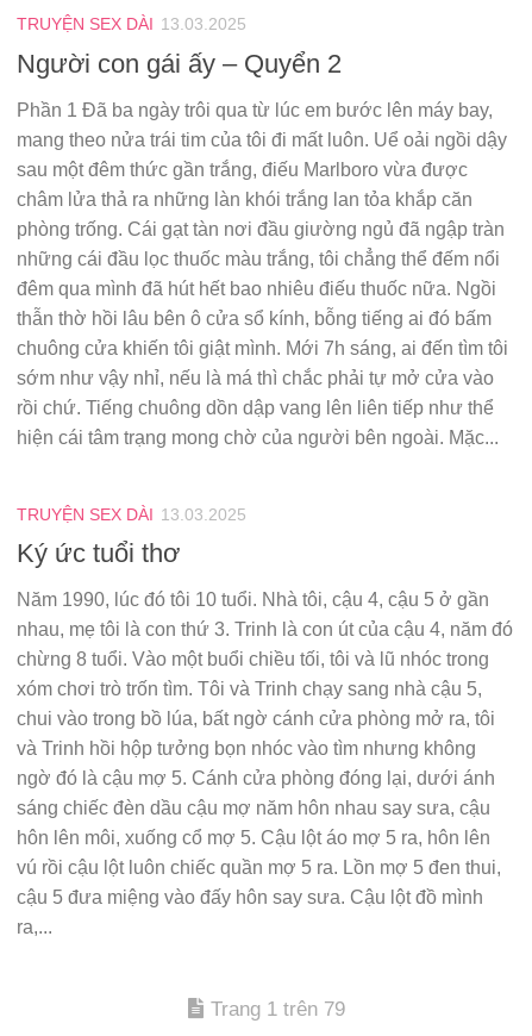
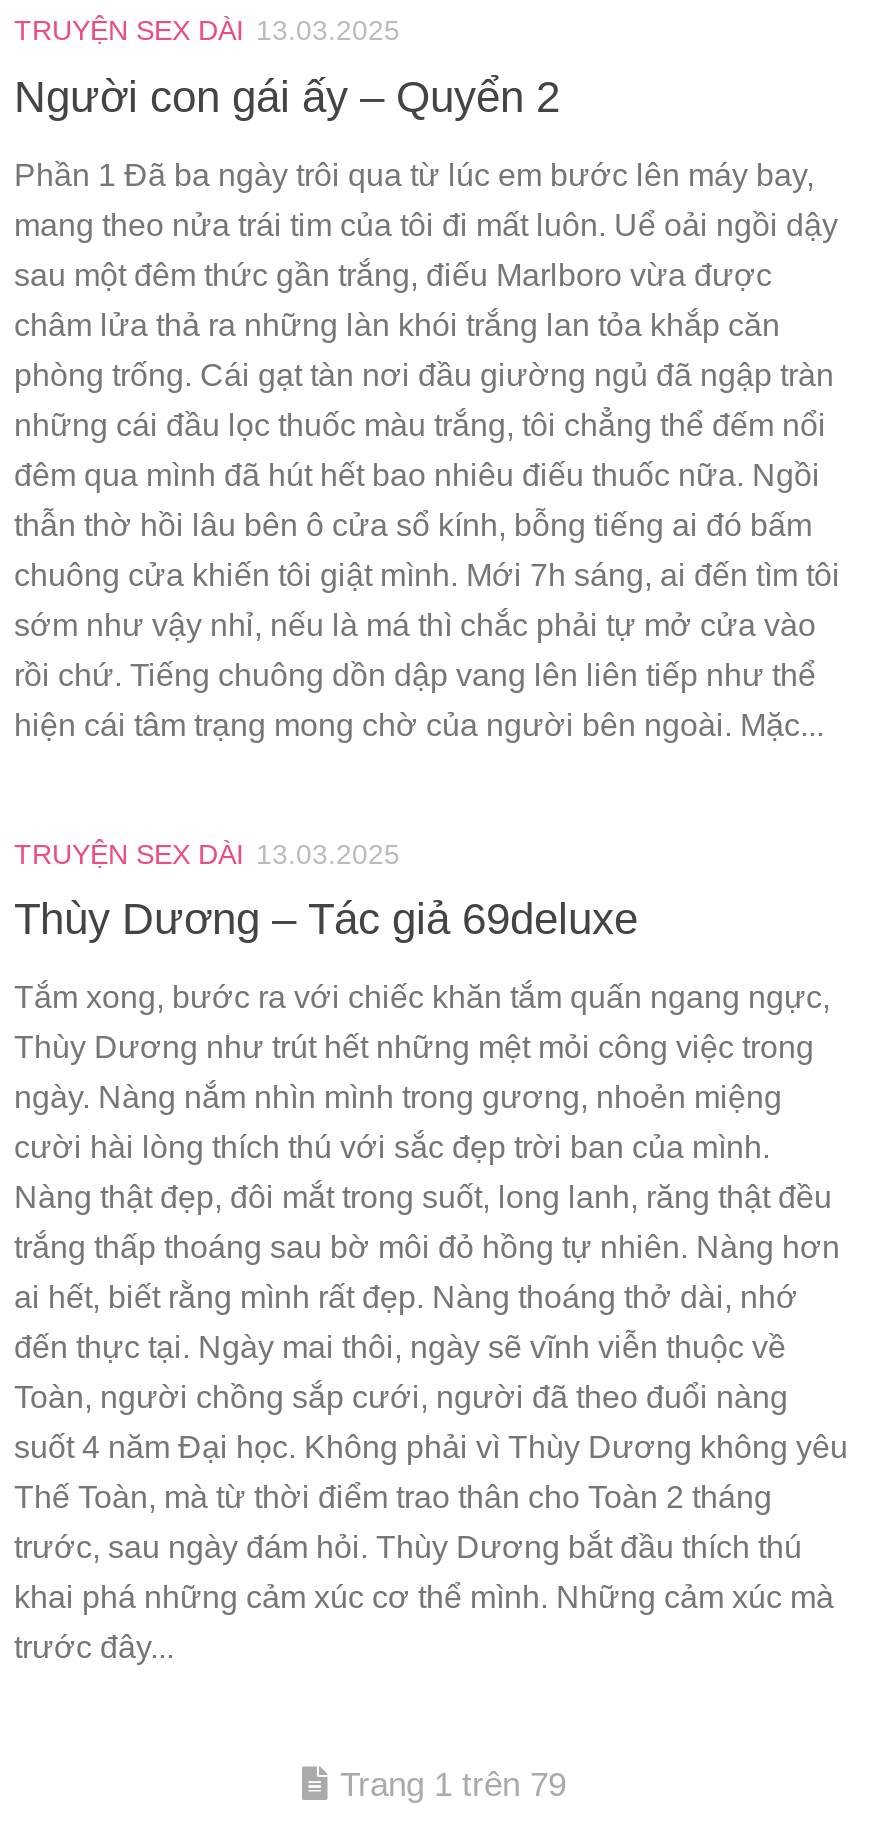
- Ký ức tuổi thơ
- Năm 1990, lúc đó tôi 10 tuổi. Nhà tôi, cậu 4, cậu 5 ở gần
- nhau, mẹ tôi là con thứ 3. Trinh là con út của cậu 4, năm đó
- chừng 8 tuổi. Vào một buổi chiều tối, tôi và lũ nhóc trong
- xóm chơi trò trốn tìm. Tôi và Trinh chạy sang nhà cậu 5,
- chui vào trong bồ lúa, bất ngờ cánh cửa phòng mở ra, tôi
- và Trinh hồi hộp tưởng bọn nhóc vào tìm nhưng không
- ngờ đó là cậu mợ 5. Cánh cửa phòng đóng lại, dưới ánh
- sáng chiếc đèn dầu cậu mợ năm hôn nhau say sưa, cậu
- hôn lên môi, xuống cổ mợ 5. Cậu lột áo mợ 5 ra, hôn lên
- vú rồi cậu lột luôn chiếc quần mợ 5 ra. Lồn mợ 5 đen thui,
- cậu 5 đưa miệng vào đấy hôn say sưa. Cậu lột đồ mình
- ra,...
+ Thùy Dương – Tác giả 69deluxe
+ Tắm xong, bước ra với chiếc khăn tắm quấn ngang ngực,
+ Thùy Dương như trút hết những mệt mỏi công việc trong
+ ngày. Nàng nắm nhìn mình trong gương, nhoẻn miệng
+ cười hài lòng thích thú với sắc đẹp trời ban của mình.
+ Nàng thật đẹp, đôi mắt trong suốt, long lanh, răng thật đều
+ trắng thấp thoáng sau bờ môi đỏ hồng tự nhiên. Nàng hơn
+ ai hết, biết rằng mình rất đẹp. Nàng thoáng thở dài, nhớ
+ đến thực tại. Ngày mai thôi, ngày sẽ vĩnh viễn thuộc về
+ Toàn, người chồng sắp cưới, người đã theo đuổi nàng
+ suốt 4 năm Đại học. Không phải vì Thùy Dương không yêu
+ Thế Toàn, mà từ thời điểm trao thân cho Toàn 2 tháng
+ trước, sau ngày đám hỏi. Thùy Dương bắt đầu thích thú
+ khai phá những cảm xúc cơ thể mình. Những cảm xúc mà
+ trước đây...
